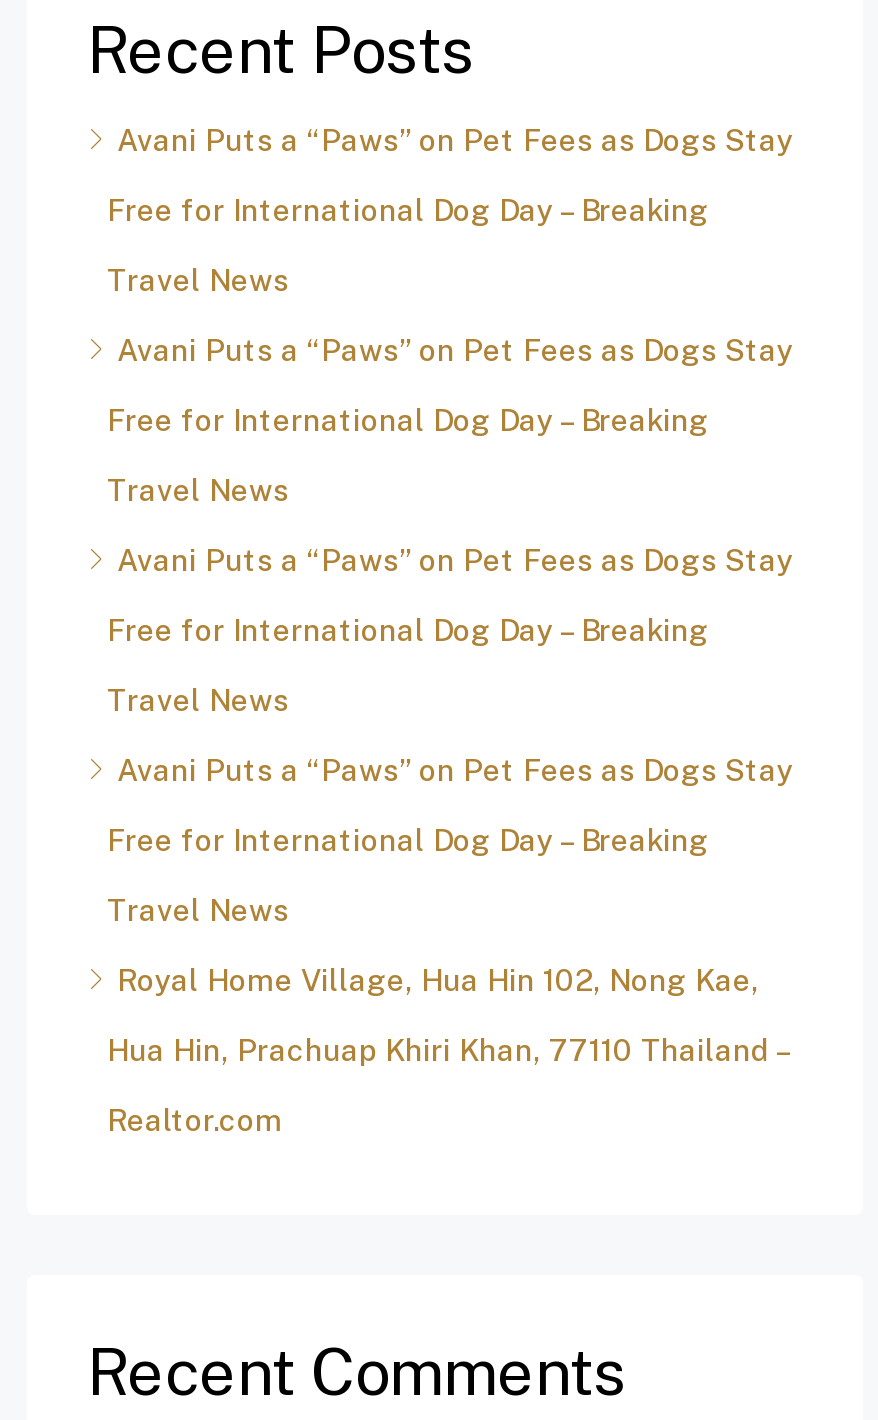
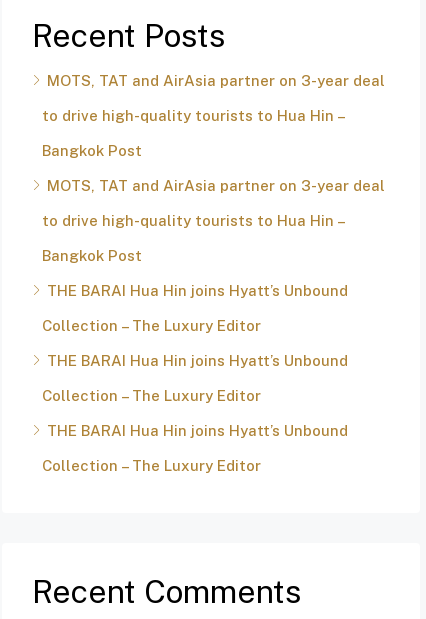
- Avani Puts a “Paws” on Pet Fees as Dogs Stay
- Free for International Dog Day – Breaking
- Travel News
- Avani Puts a “Paws” on Pet Fees as Dogs Stay
- Free for International Dog Day – Breaking
- Travel News
- Avani Puts a “Paws” on Pet Fees as Dogs Stay
- Free for International Dog Day – Breaking
- Travel News
- Avani Puts a “Paws” on Pet Fees as Dogs Stay
- Free for International Dog Day – Breaking
- Travel News
- Royal Home Village, Hua Hin 102, Nong Kae,
- Hua Hin, Prachuap Khiri Khan, 77110 Thailand –
- Realtor.com
+ MOTS, TAT and AirAsia partner on 3-year deal
+ to drive high-quality tourists to Hua Hin –
+ Bangkok Post
+ MOTS, TAT and AirAsia partner on 3-year deal
+ to drive high-quality tourists to Hua Hin –
+ Bangkok Post
+ THE BARAI Hua Hin joins Hyatt’s Unbound
+ Collection – The Luxury Editor
+ THE BARAI Hua Hin joins Hyatt’s Unbound
+ Collection – The Luxury Editor
+ THE BARAI Hua Hin joins Hyatt’s Unbound
+ Collection – The Luxury Editor
